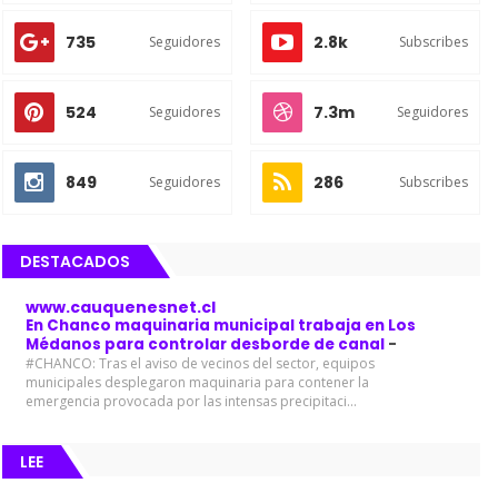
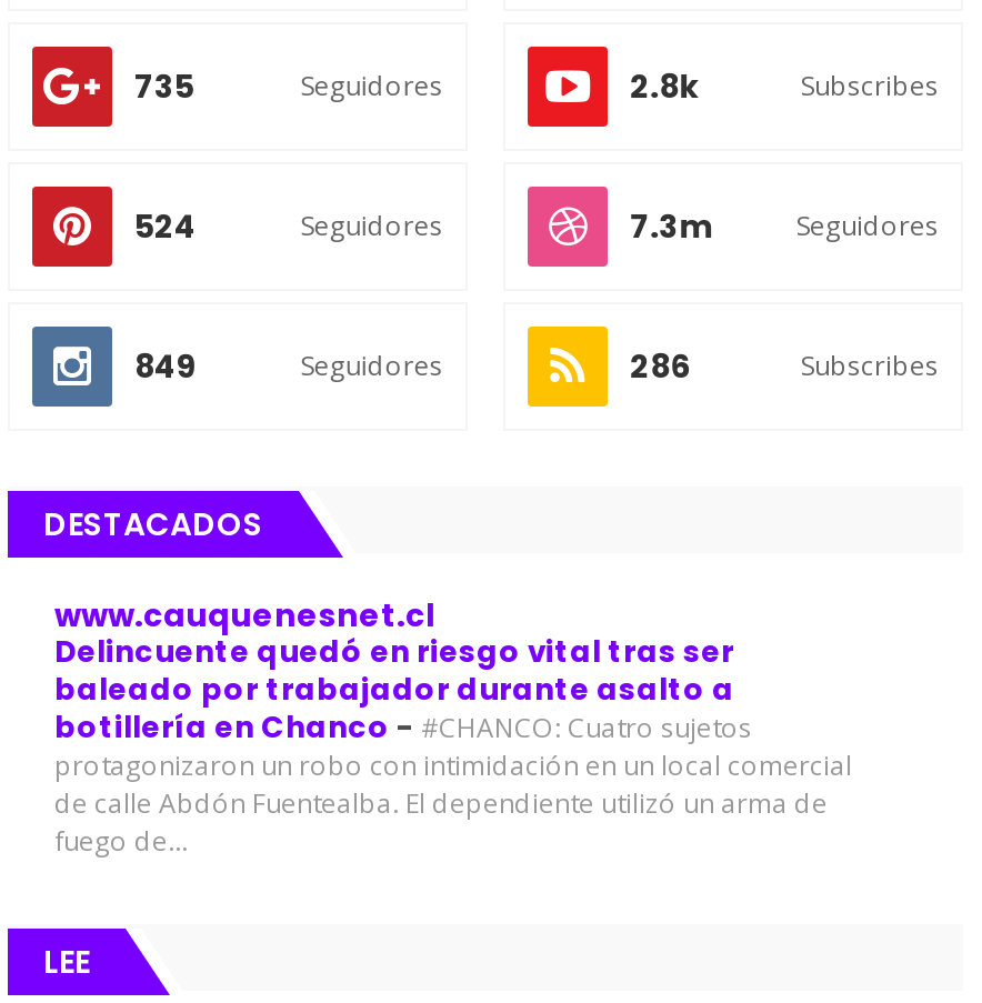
- En Chanco maquinaria municipal trabaja en Los
- Médanos para controlar desborde de canal -
- #CHANCO: Tras el aviso de vecinos del sector, equipos
- municipales desplegaron maquinaria para contener la
- emergencia provocada por las intensas precipitaci...
+ Delincuente quedó en riesgo vital tras ser
+ baleado por trabajador durante asalto a
+ botillería en Chanco - #CHANCO: Cuatro sujetos
+ protagonizaron un robo con intimidación en un local comercial
+ de calle Abdón Fuentealba. El dependiente utilizó un arma de
+ fuego de...
